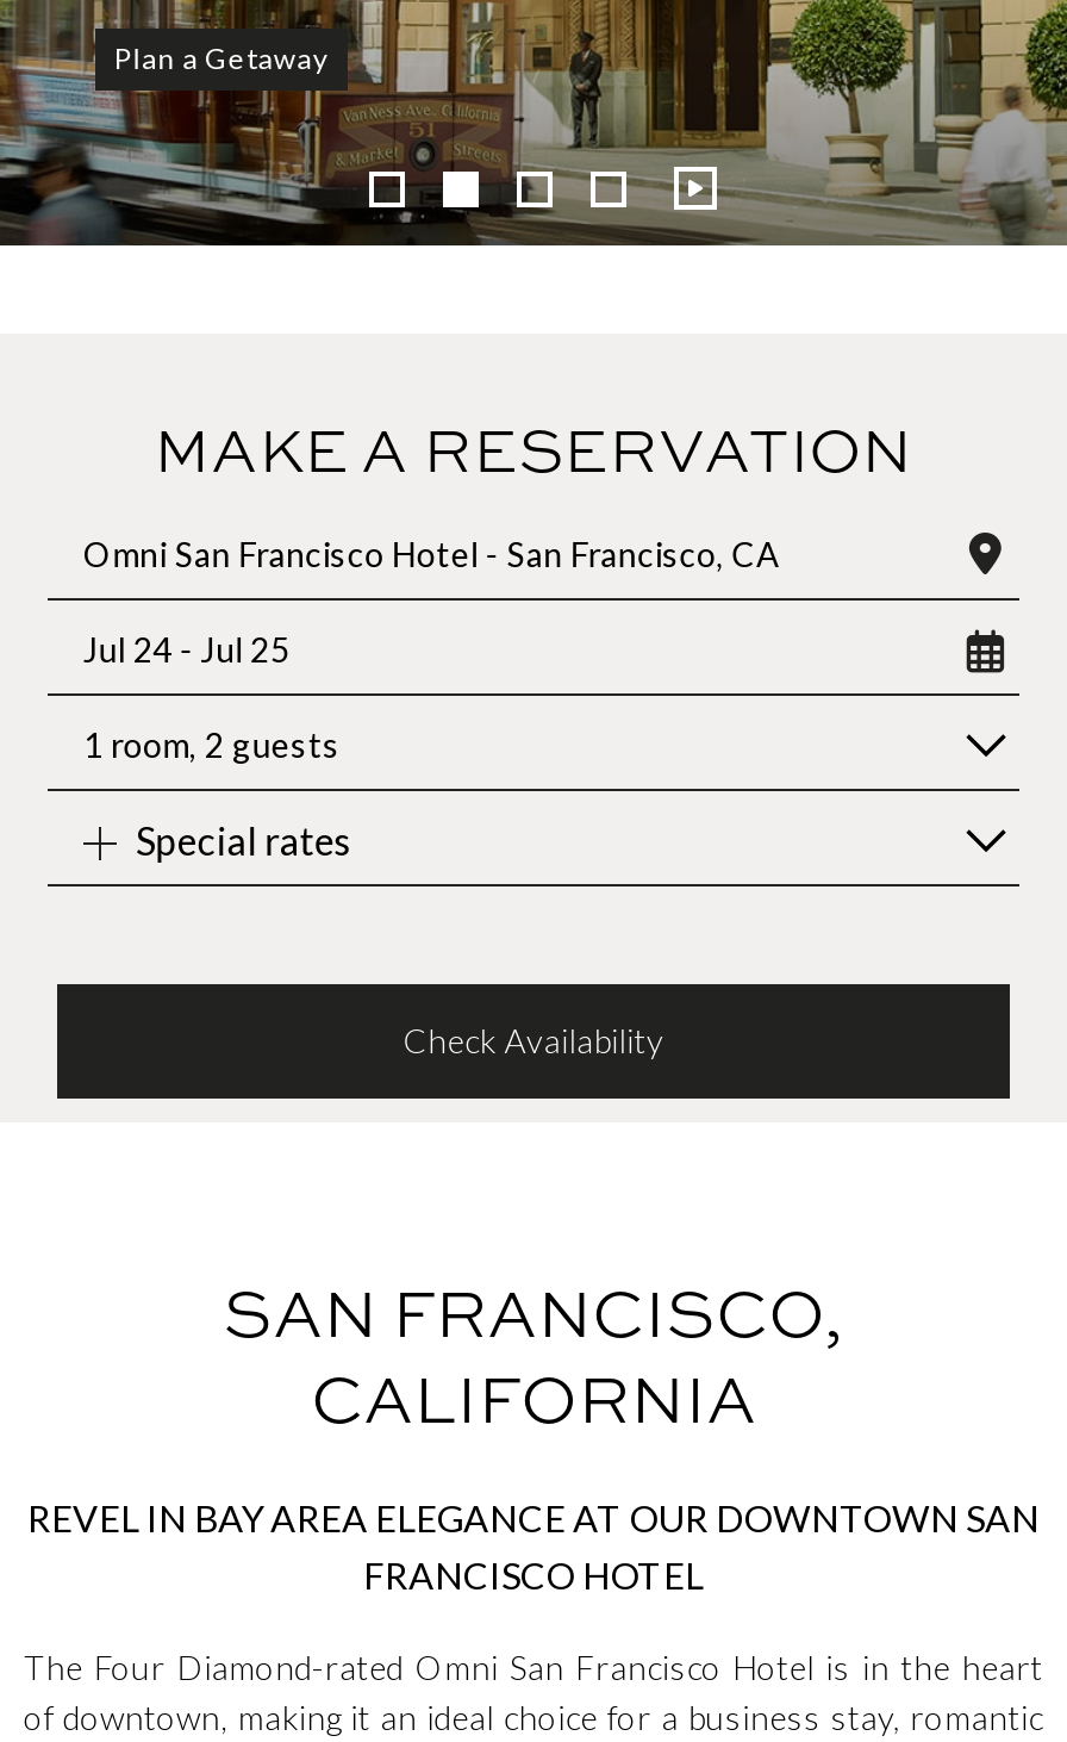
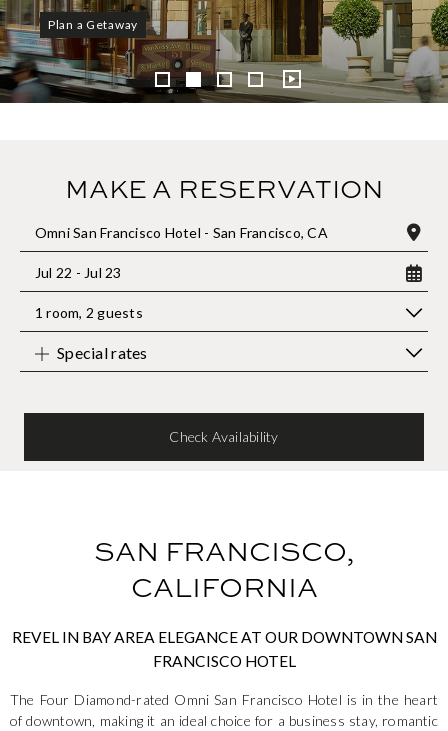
- Jul 24 - Jul 25
+ Jul 22 - Jul 23
